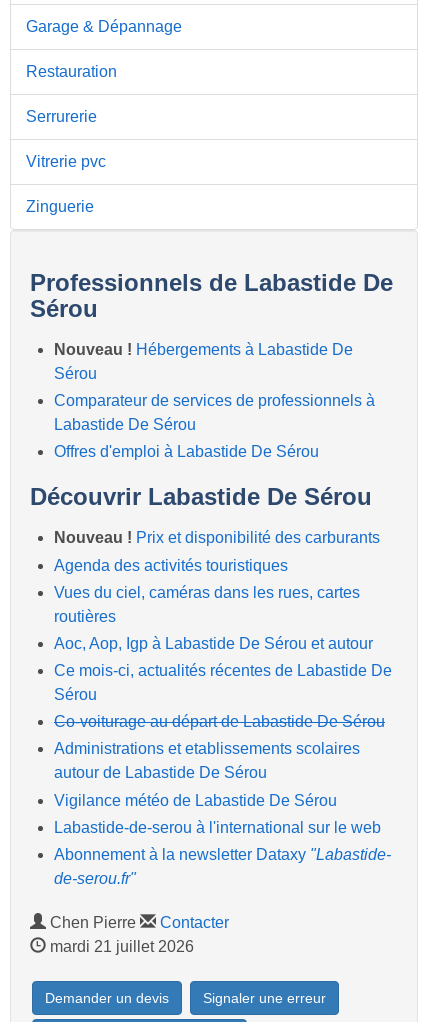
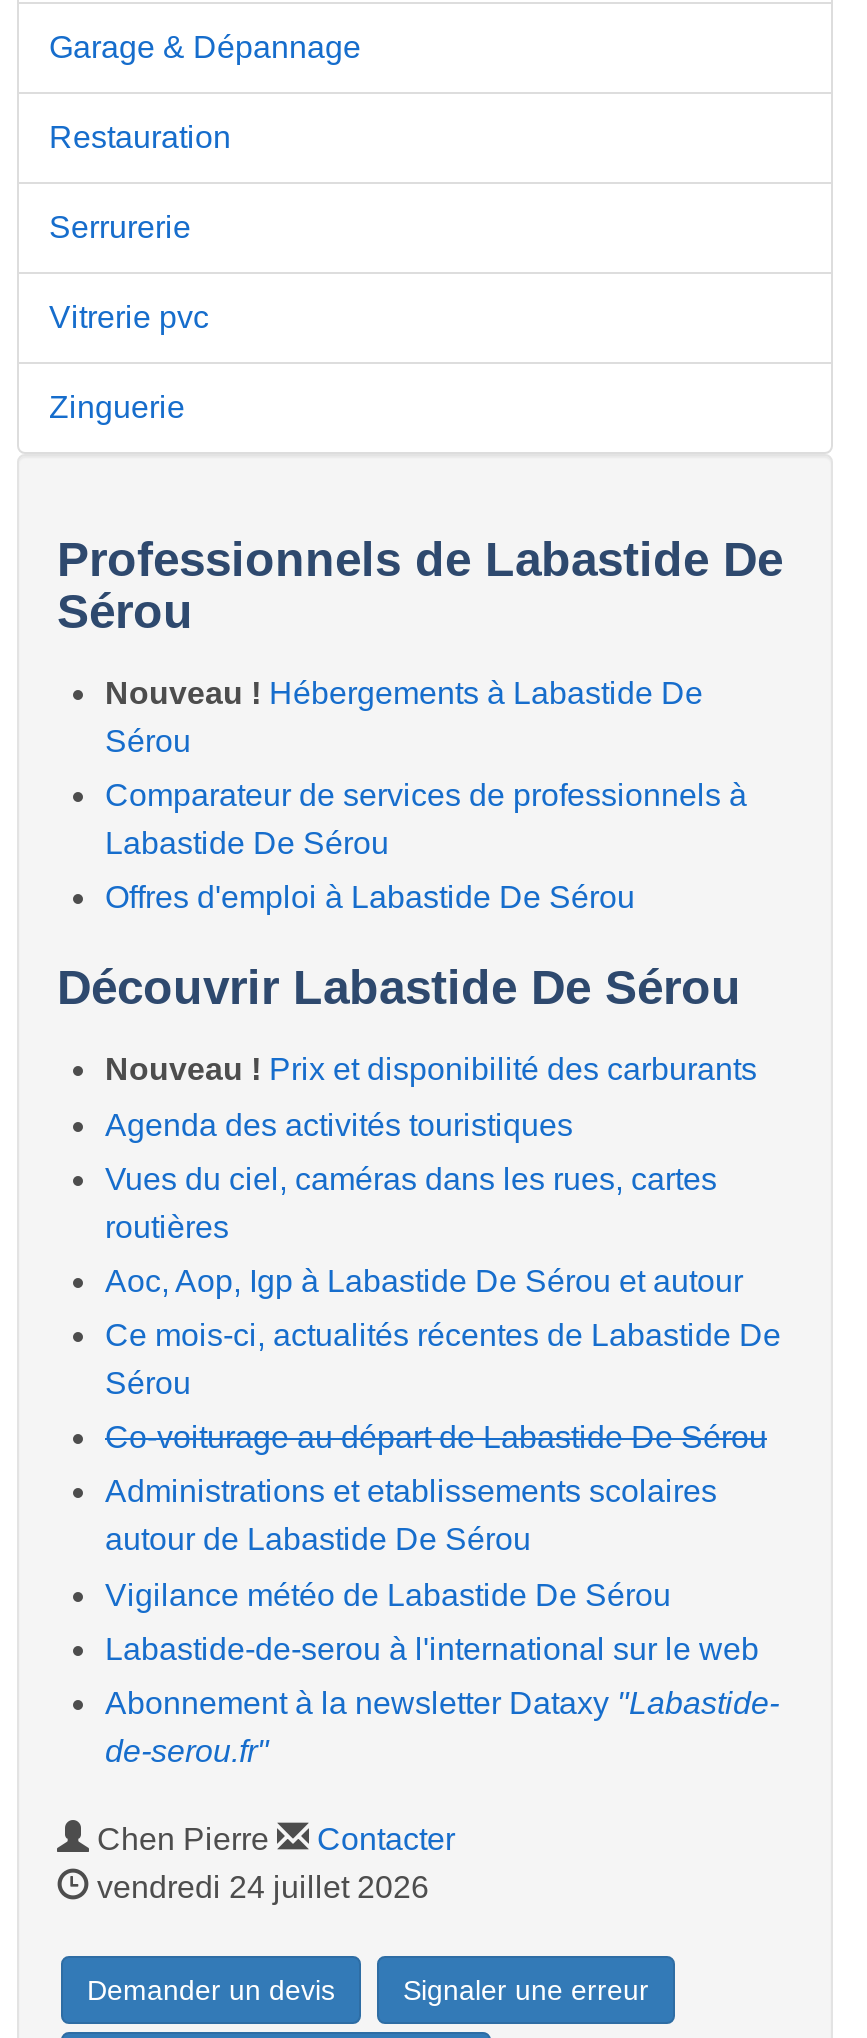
- mardi 21 juillet 2026
+ vendredi 24 juillet 2026
